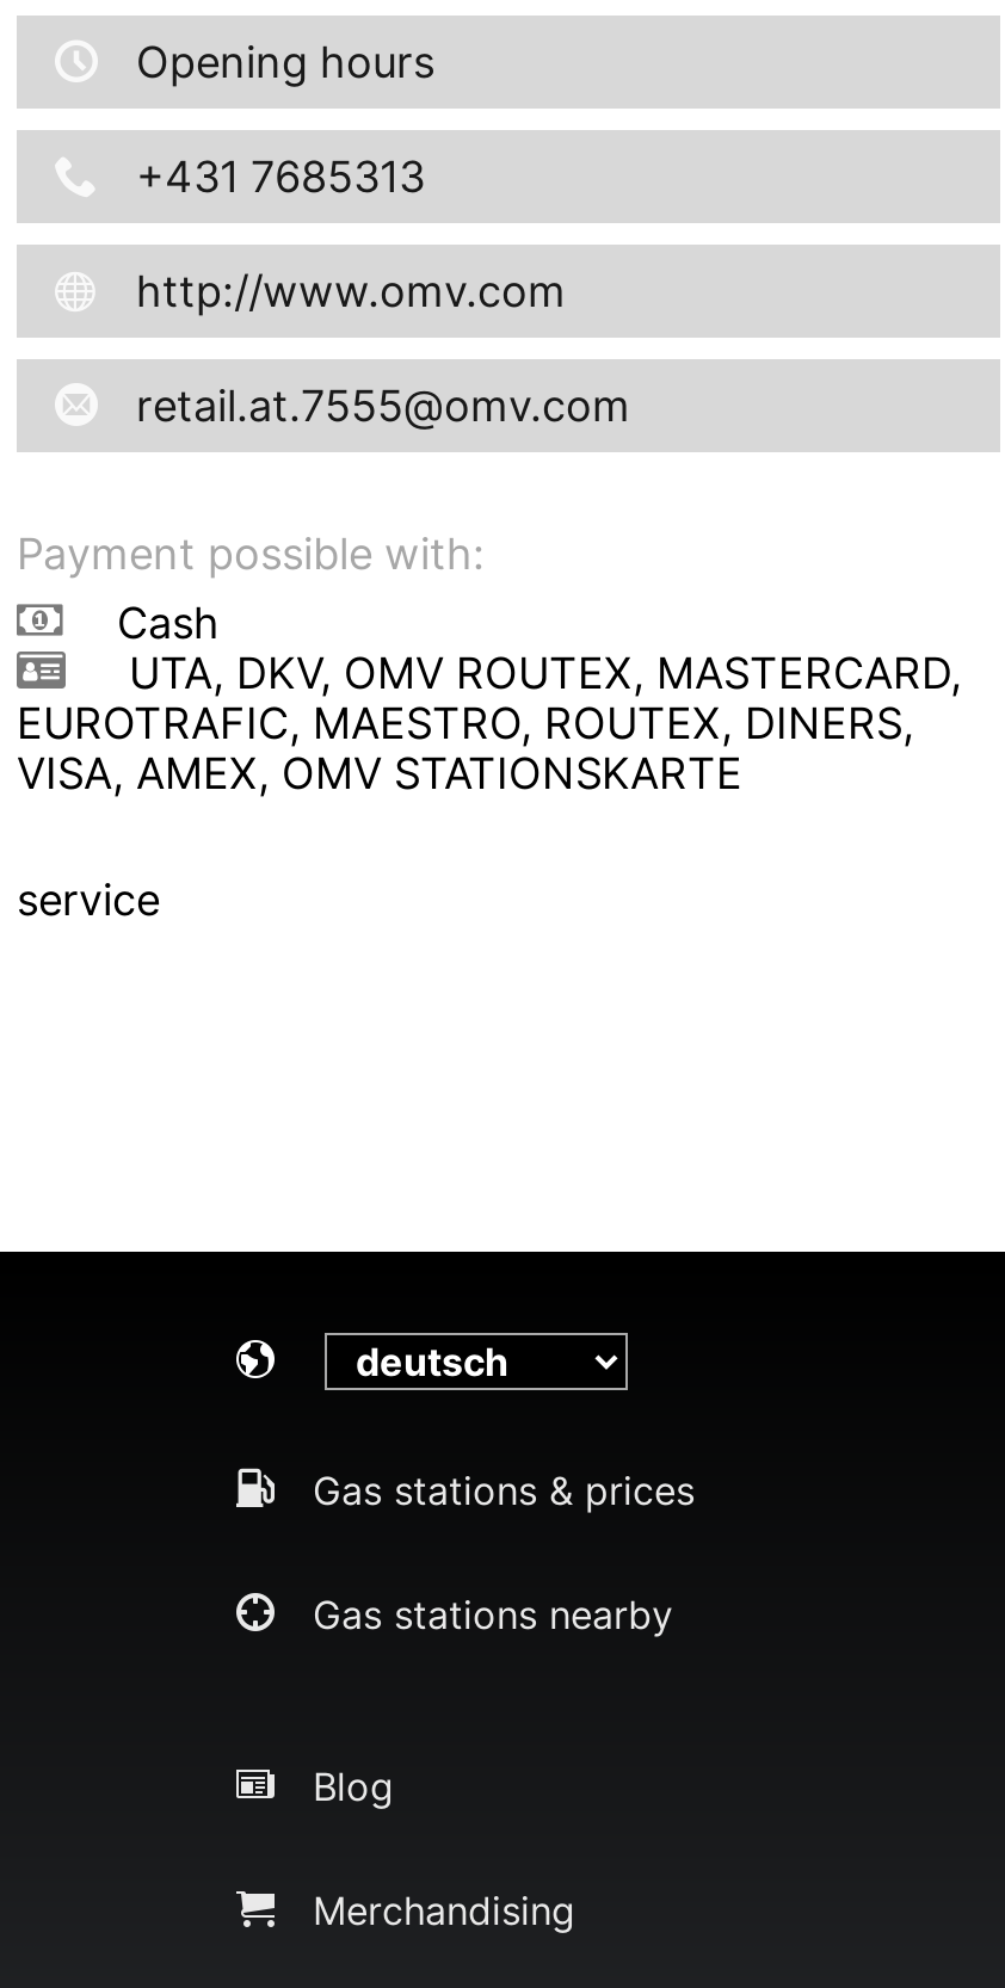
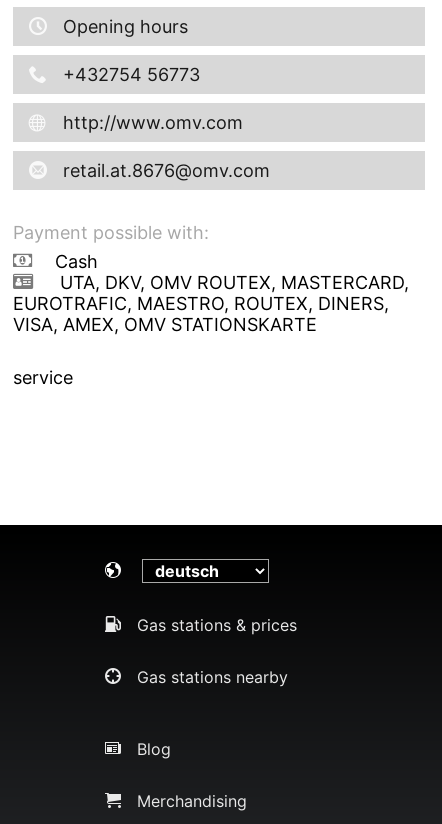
- +431 7685313
+ +432754 56773

- retail.at.7555@omv.com
+ retail.at.8676@omv.com
